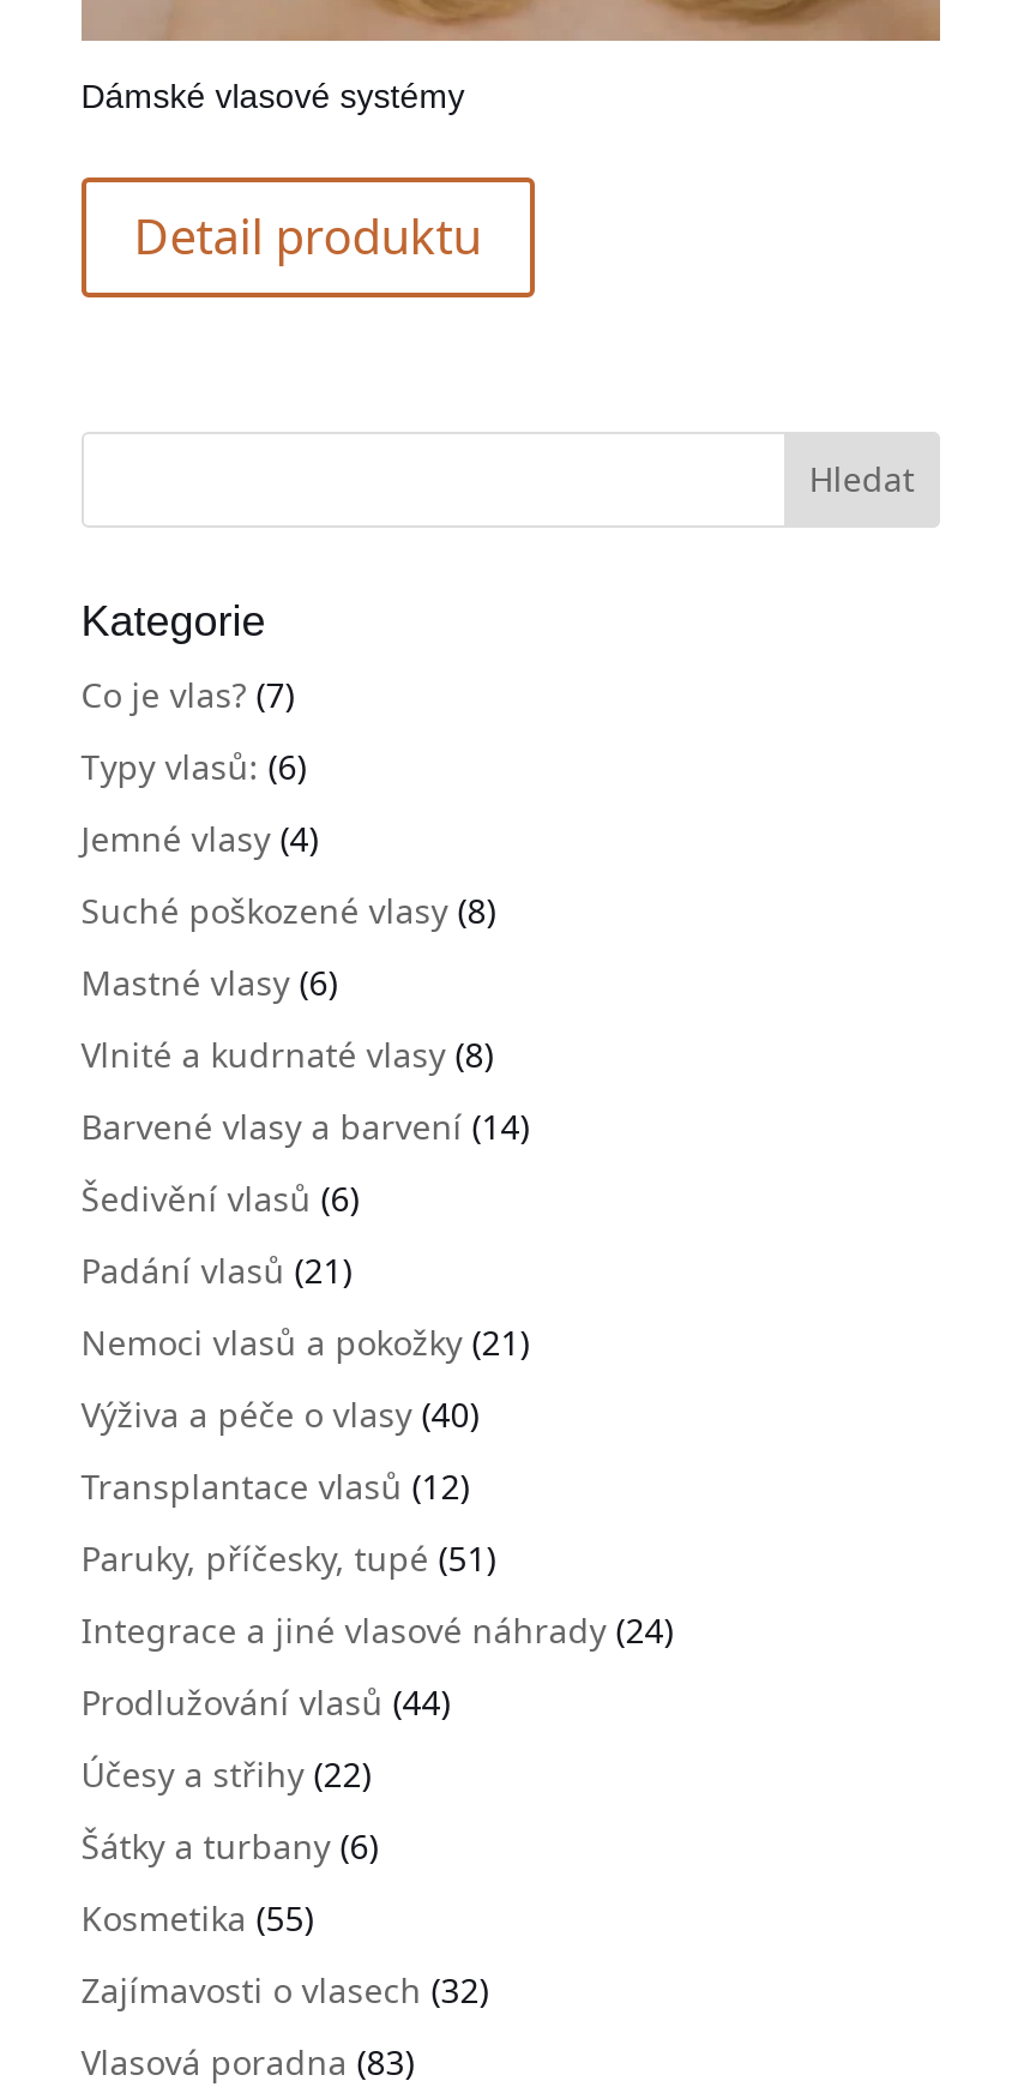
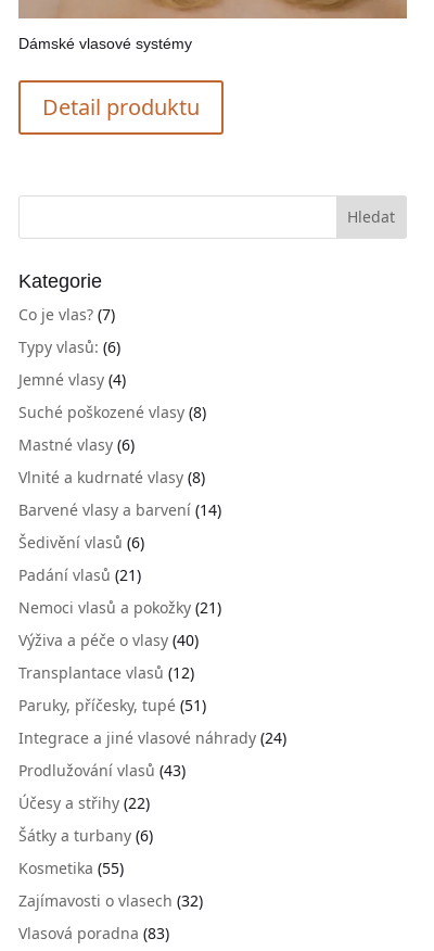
- Prodlužování vlasů (44)
+ Prodlužování vlasů (43)
